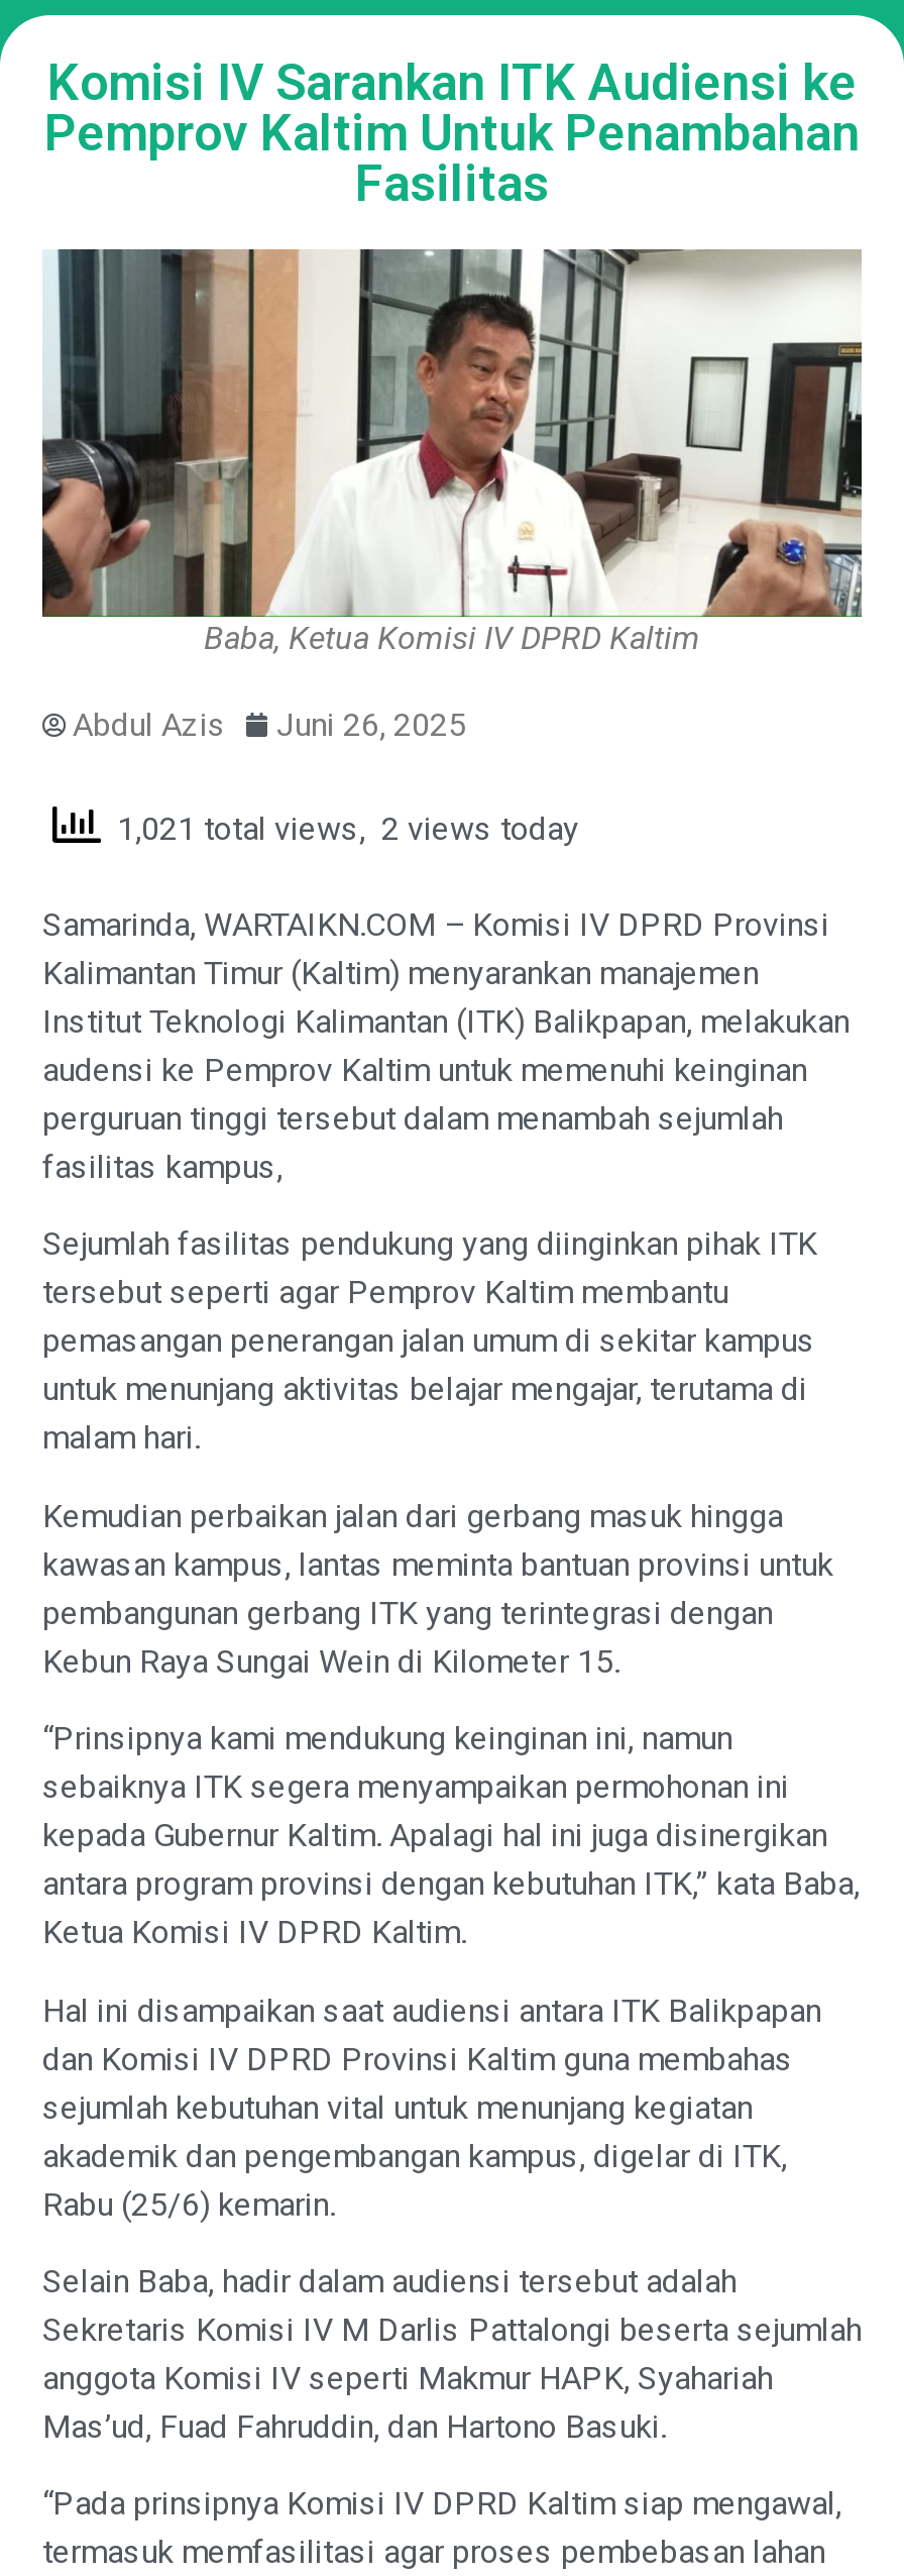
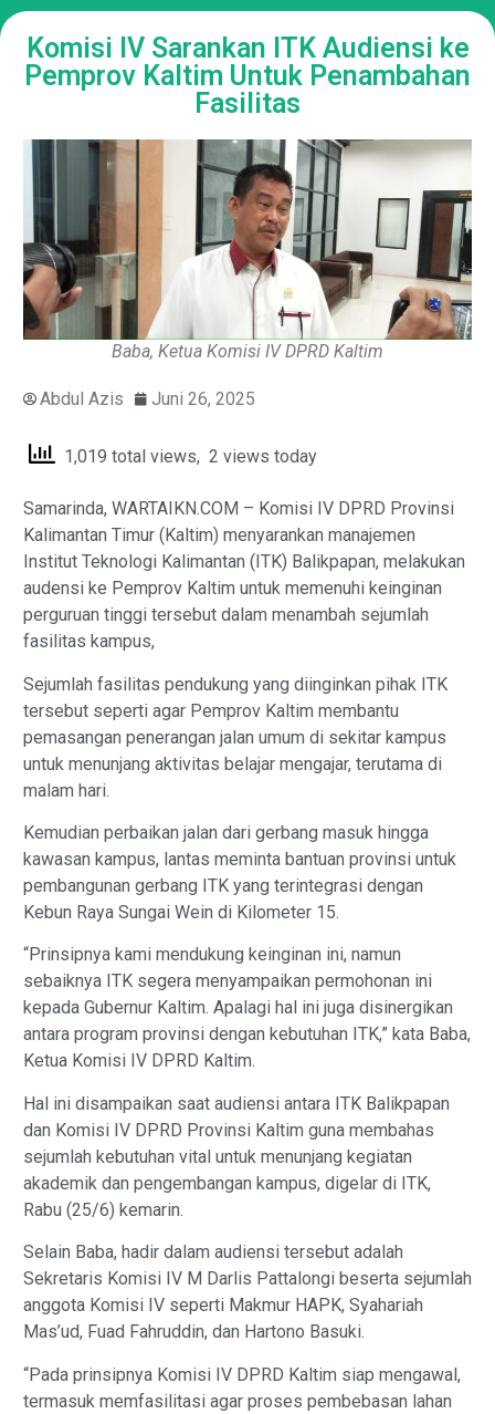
- 1,021 total views, 2 views today
+ 1,019 total views, 2 views today
